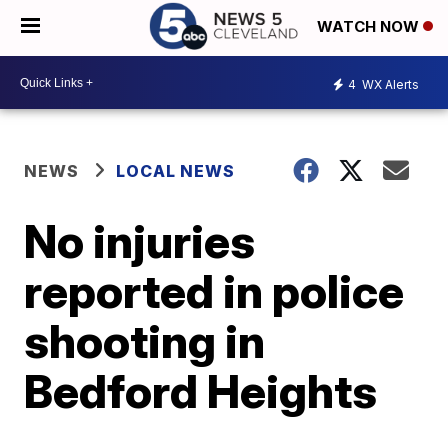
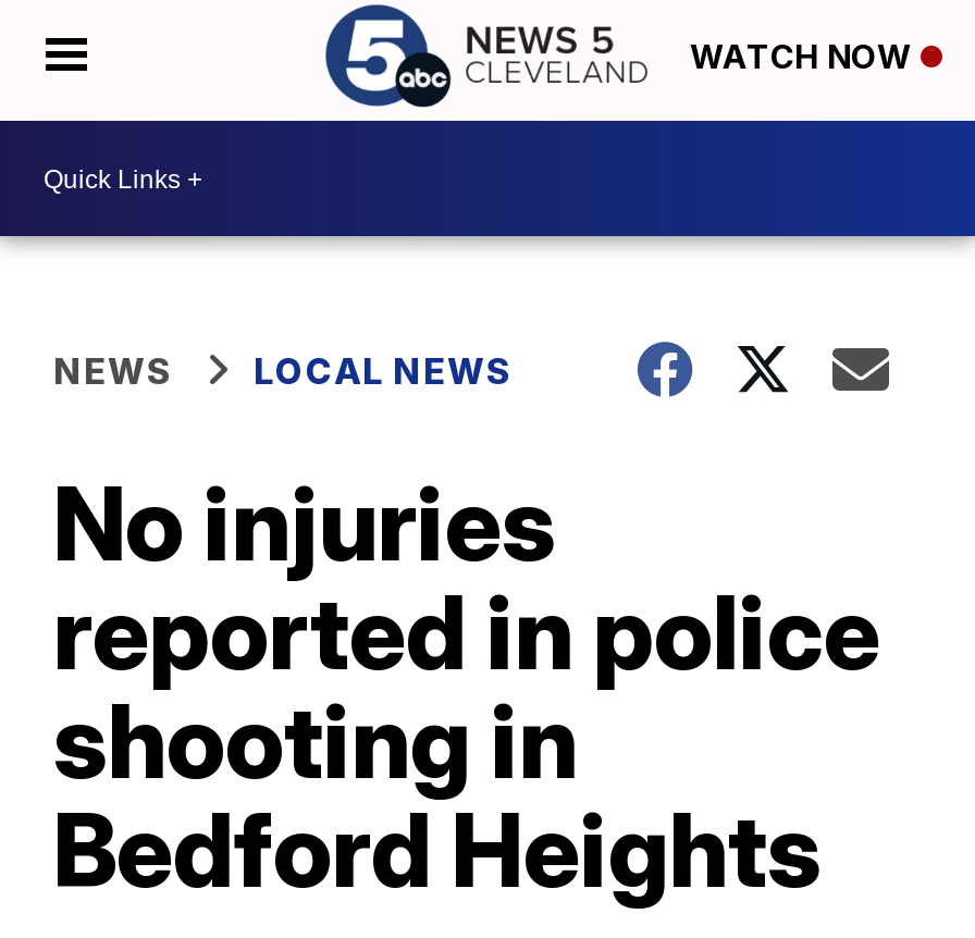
- 4 WX Alerts
